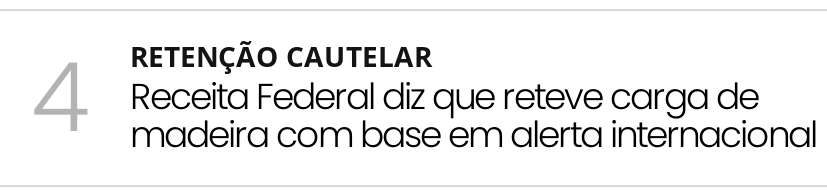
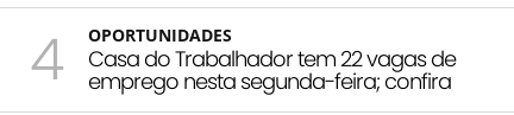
- RETENÇÃO CAUTELAR
- Receita Federal diz que reteve carga de
- madeira com base em alerta internacional
+ OPORTUNIDADES
+ Casa do Trabalhador tem 22 vagas de
+ emprego nesta segunda-feira; confira
